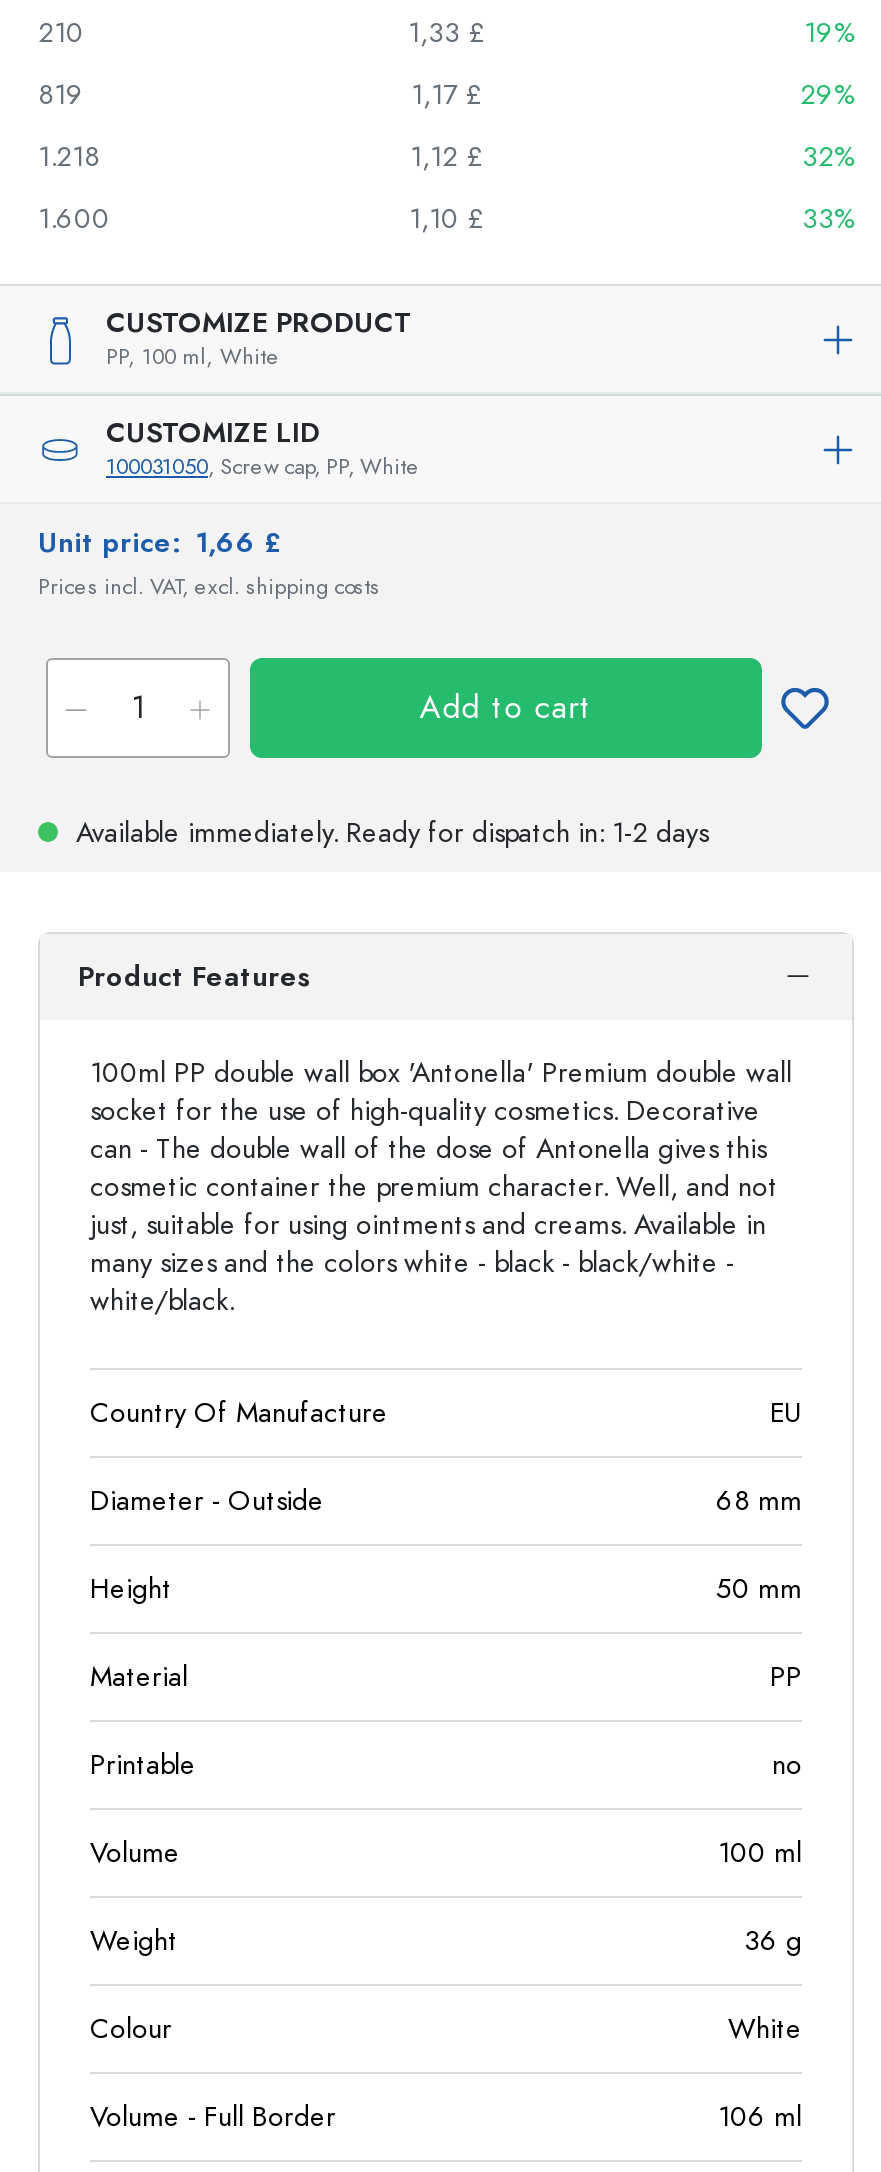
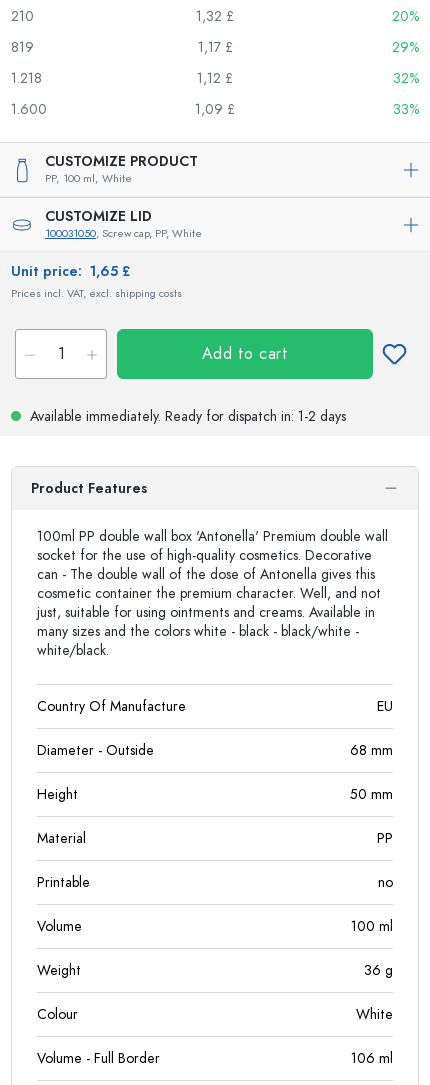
- 1,33 £
+ 1,32 £

- 19%
+ 20%

- 1,10 £
+ 1,09 £

- Unit price: 1,66 £
+ Unit price: 1,65 £
